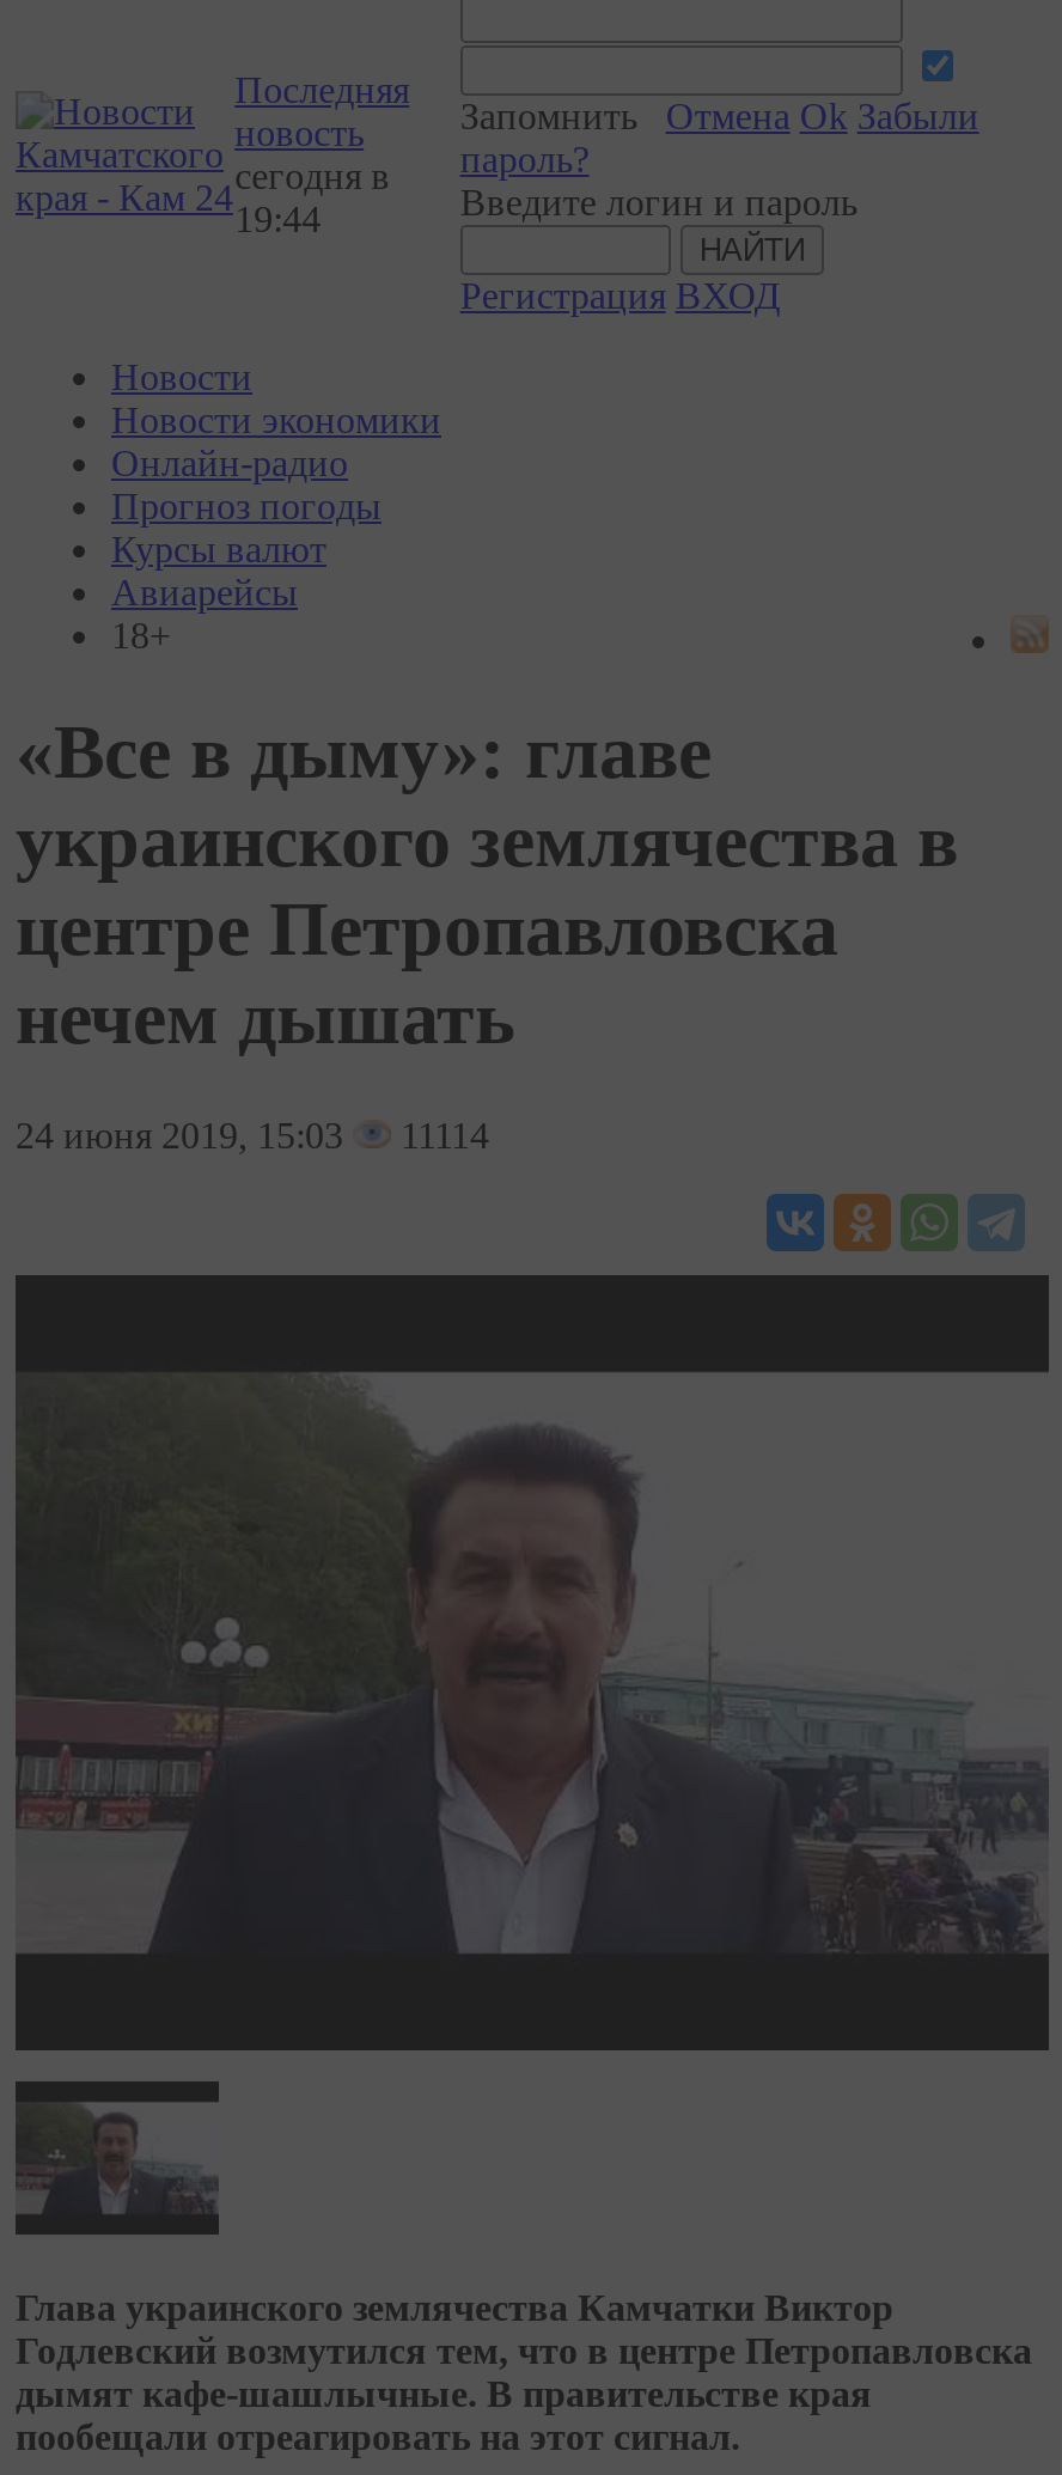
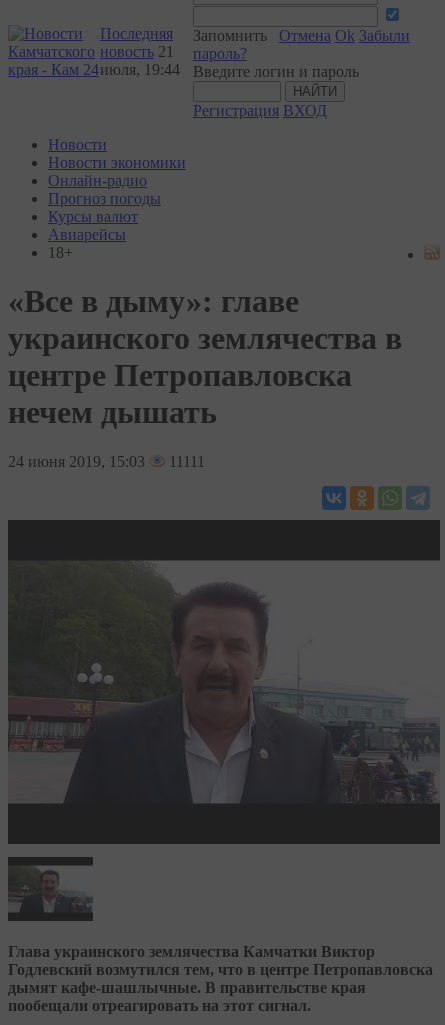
- новость
- сегодня в
- 19:44
+ новость 21
+ июля, 19:44

- 24 июня 2019, 15:03 11114
+ 24 июня 2019, 15:03 11111
